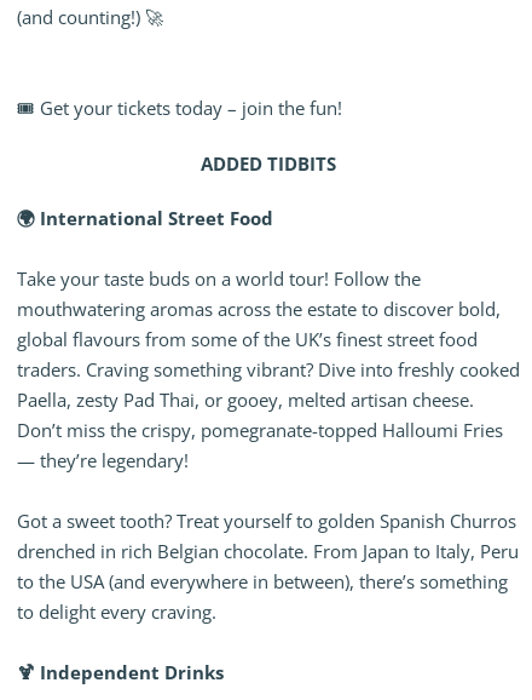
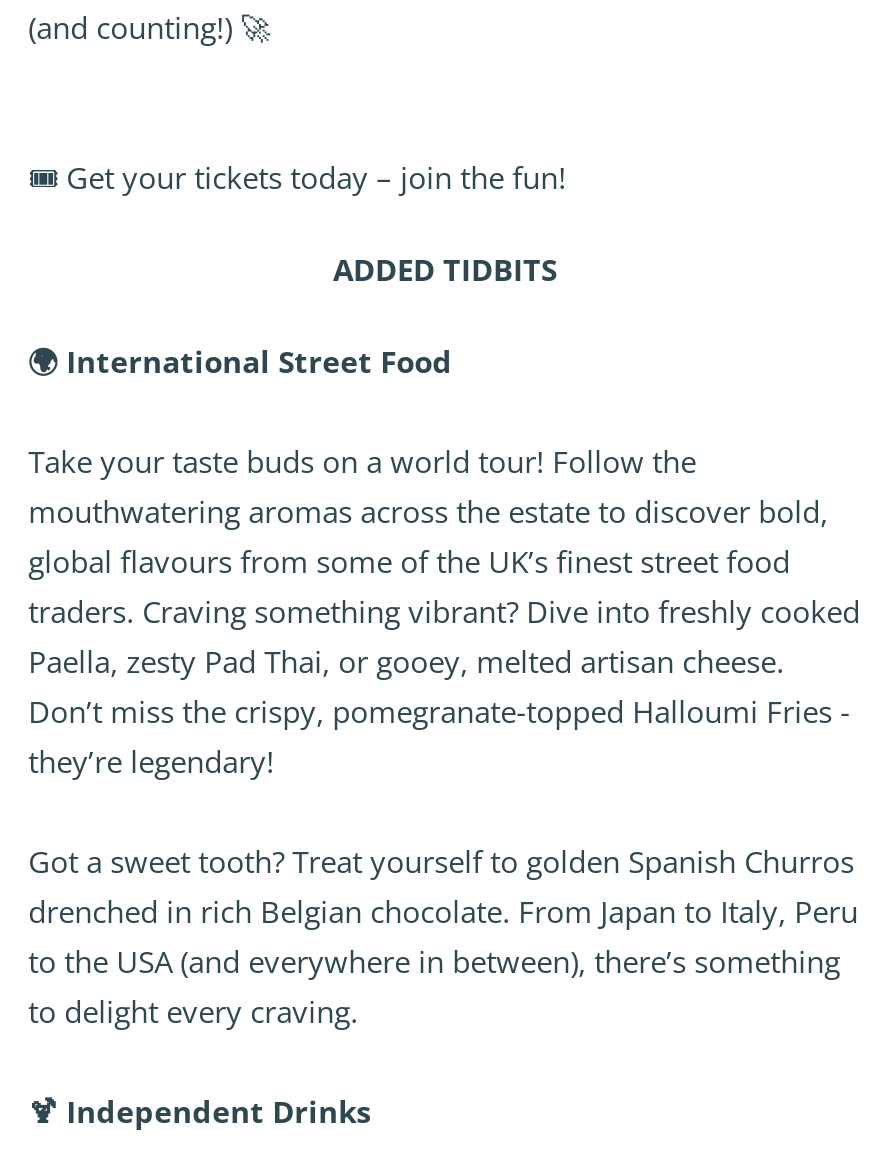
- Don’t miss the crispy, pomegranate-topped Halloumi Fries
- — they’re legendary!
+ Don’t miss the crispy, pomegranate-topped Halloumi Fries -
+ they’re legendary!
